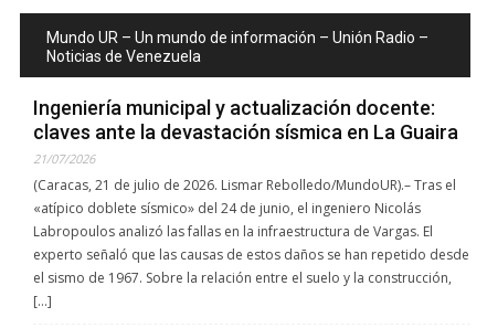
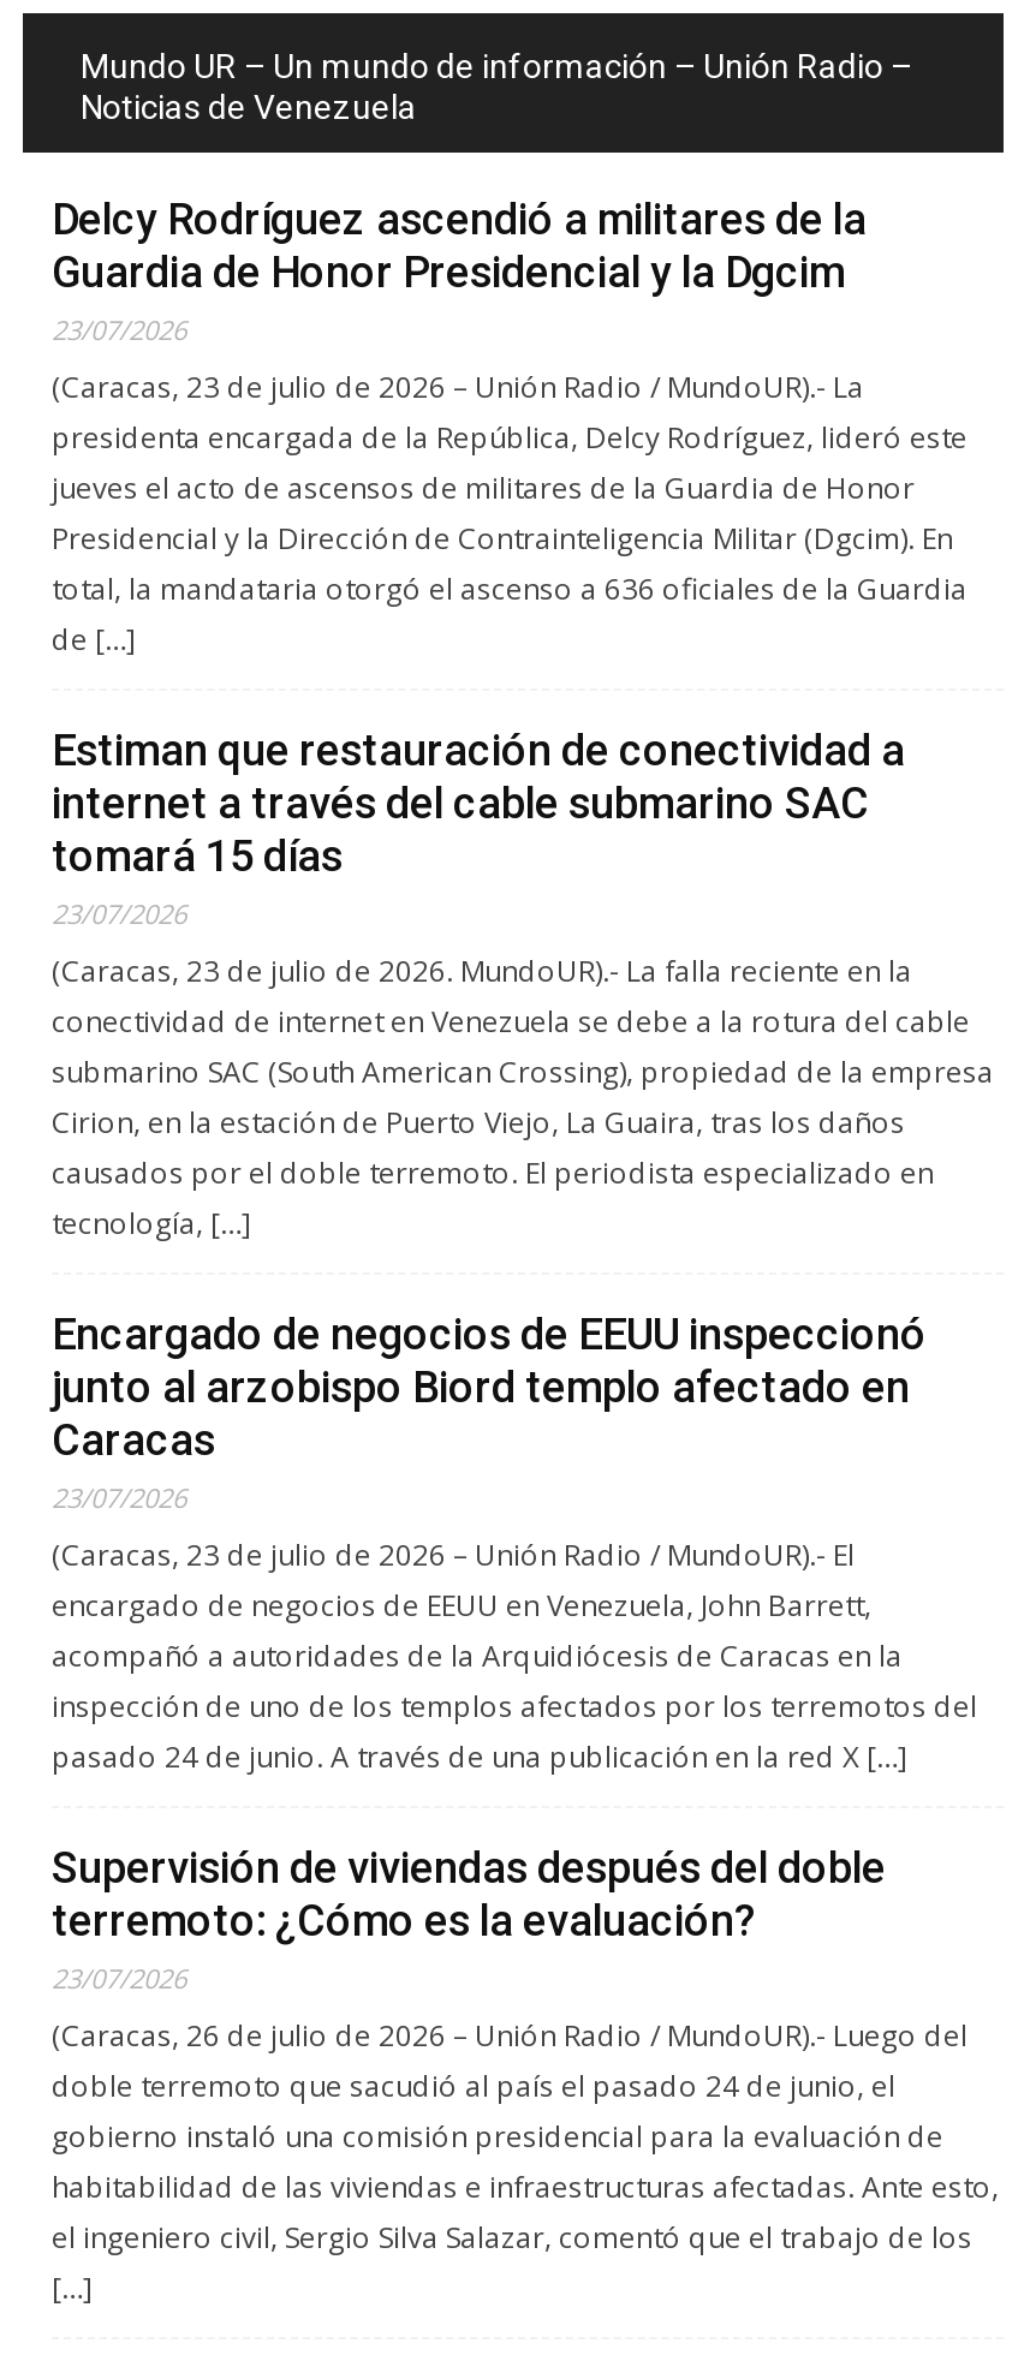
- Ingeniería municipal y actualización docente:
- claves ante la devastación sísmica en La Guaira
- 21/07/2026
- (Caracas, 21 de julio de 2026. Lismar Rebolledo/MundoUR).– Tras el
- «atípico doblete sísmico» del 24 de junio, el ingeniero Nicolás
- Labropoulos analizó las fallas en la infraestructura de Vargas. El
- experto señaló que las causas de estos daños se han repetido desde
- el sismo de 1967. Sobre la relación entre el suelo y la construcción,
+ Delcy Rodríguez ascendió a militares de la
+ Guardia de Honor Presidencial y la Dgcim
+ 23/07/2026
+ (Caracas, 23 de julio de 2026 – Unión Radio / MundoUR).- La
+ presidenta encargada de la República, Delcy Rodríguez, lideró este
+ jueves el acto de ascensos de militares de la Guardia de Honor
+ Presidencial y la Dirección de Contrainteligencia Militar (Dgcim). En
+ total, la mandataria otorgó el ascenso a 636 oficiales de la Guardia
+ de […]
+ Estiman que restauración de conectividad a
+ internet a través del cable submarino SAC
+ tomará 15 días
+ 23/07/2026
+ (Caracas, 23 de julio de 2026. MundoUR).- La falla reciente en la
+ conectividad de internet en Venezuela se debe a la rotura del cable
+ submarino SAC (South American Crossing), propiedad de la empresa
+ Cirion, en la estación de Puerto Viejo, La Guaira, tras los daños
+ causados por el doble terremoto. El periodista especializado en
+ tecnología, […]
+ Encargado de negocios de EEUU inspeccionó
+ junto al arzobispo Biord templo afectado en
+ Caracas
+ 23/07/2026
+ (Caracas, 23 de julio de 2026 – Unión Radio / MundoUR).- El
+ encargado de negocios de EEUU en Venezuela, John Barrett,
+ acompañó a autoridades de la Arquidiócesis de Caracas en la
+ inspección de uno de los templos afectados por los terremotos del
+ pasado 24 de junio. A través de una publicación en la red X […]
+ Supervisión de viviendas después del doble
+ terremoto: ¿Cómo es la evaluación?
+ 23/07/2026
+ (Caracas, 26 de julio de 2026 – Unión Radio / MundoUR).- Luego del
+ doble terremoto que sacudió al país el pasado 24 de junio, el
+ gobierno instaló una comisión presidencial para la evaluación de
+ habitabilidad de las viviendas e infraestructuras afectadas. Ante esto,
+ el ingeniero civil, Sergio Silva Salazar, comentó que el trabajo de los
